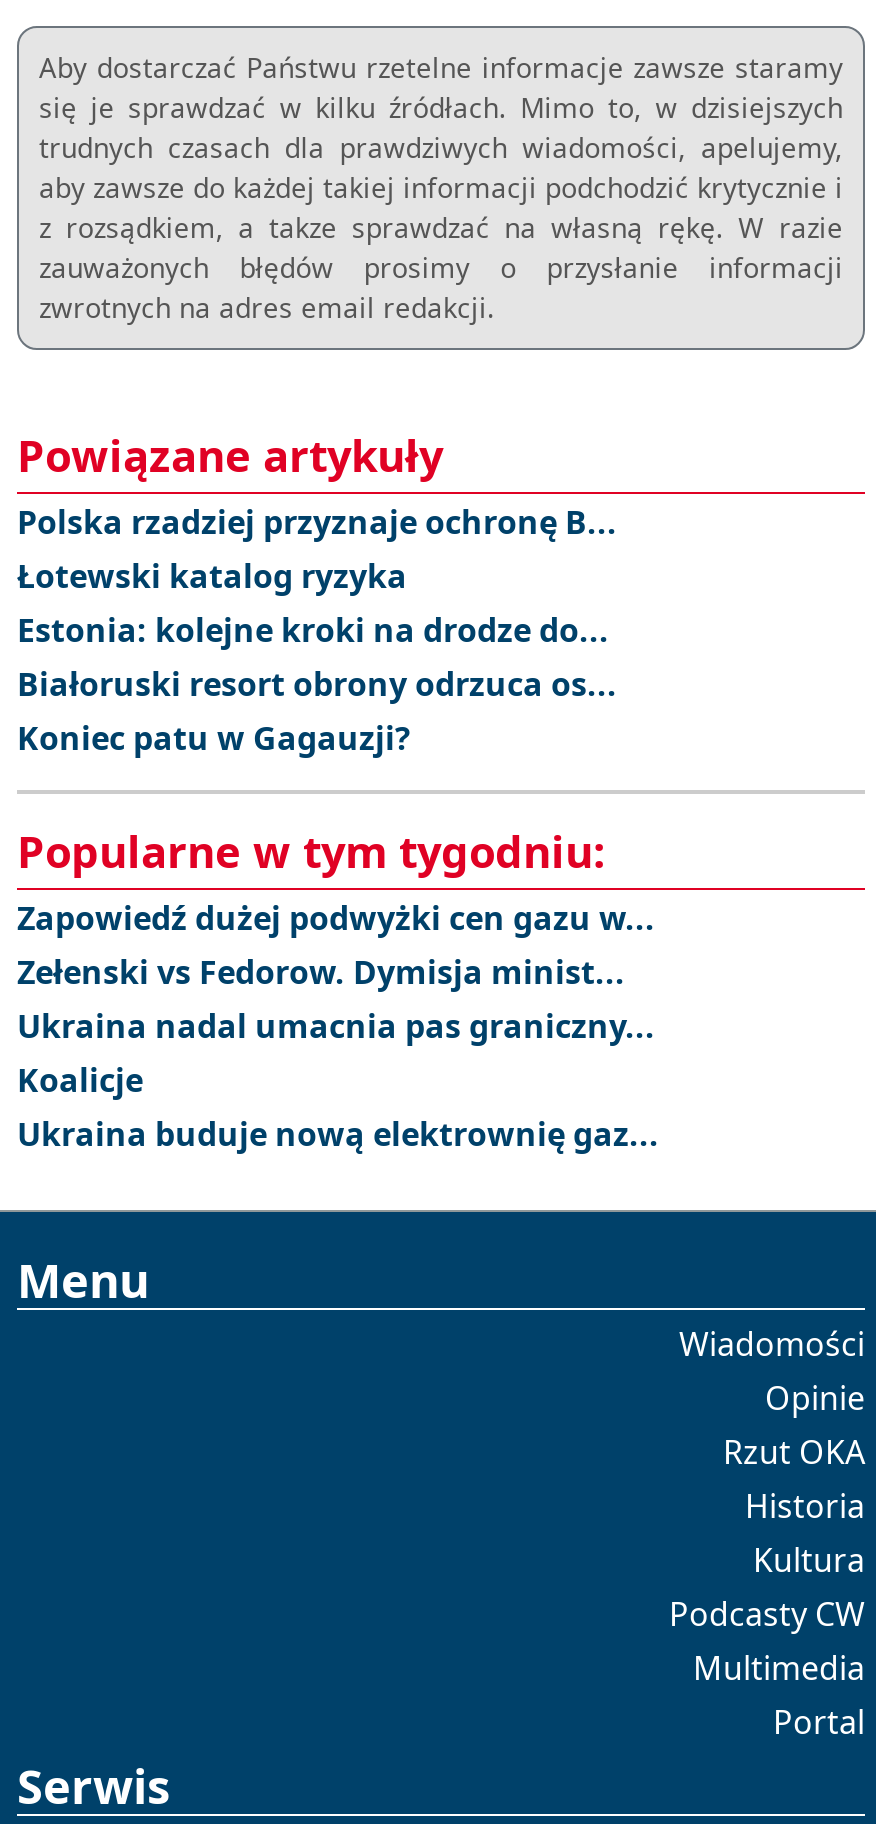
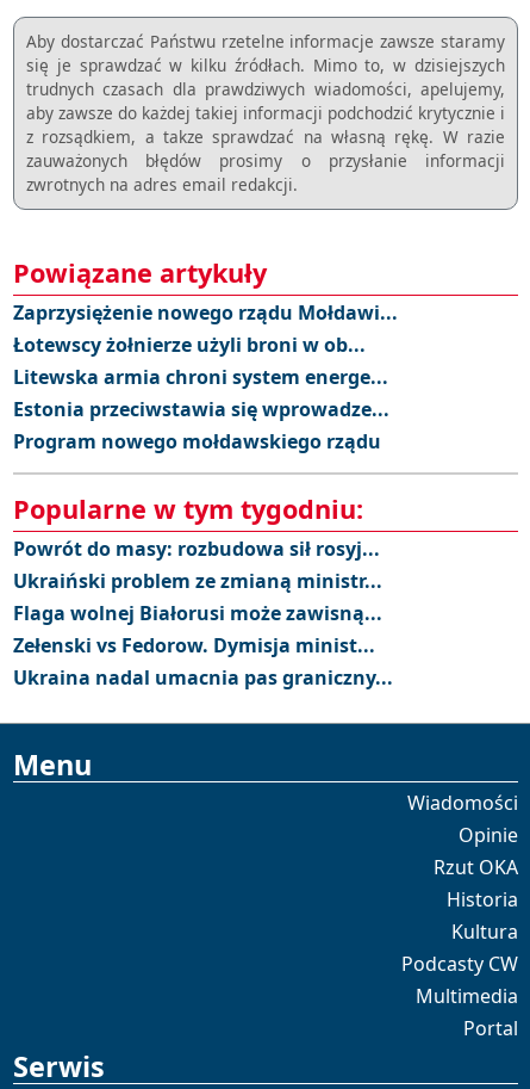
- Polska rzadziej przyznaje ochronę B...
- Łotewski katalog ryzyka
- Estonia: kolejne kroki na drodze do...
- Białoruski resort obrony odrzuca os...
- Koniec patu w Gagauzji?
+ Zaprzysiężenie nowego rządu Mołdawi...
+ Łotewscy żołnierze użyli broni w ob...
+ Litewska armia chroni system energe...
+ Estonia przeciwstawia się wprowadze...
+ Program nowego mołdawskiego rządu

- Zapowiedź dużej podwyżki cen gazu w...
+ Powrót do masy: rozbudowa sił rosyj...
+ Ukraiński problem ze zmianą ministr...
+ Flaga wolnej Białorusi może zawisną...

moved down: Zełenski vs Fedorow. Dymisja minist... | Ukraina nadal umacnia pas graniczny...

- Koalicje
- Ukraina buduje nową elektrownię gaz...
